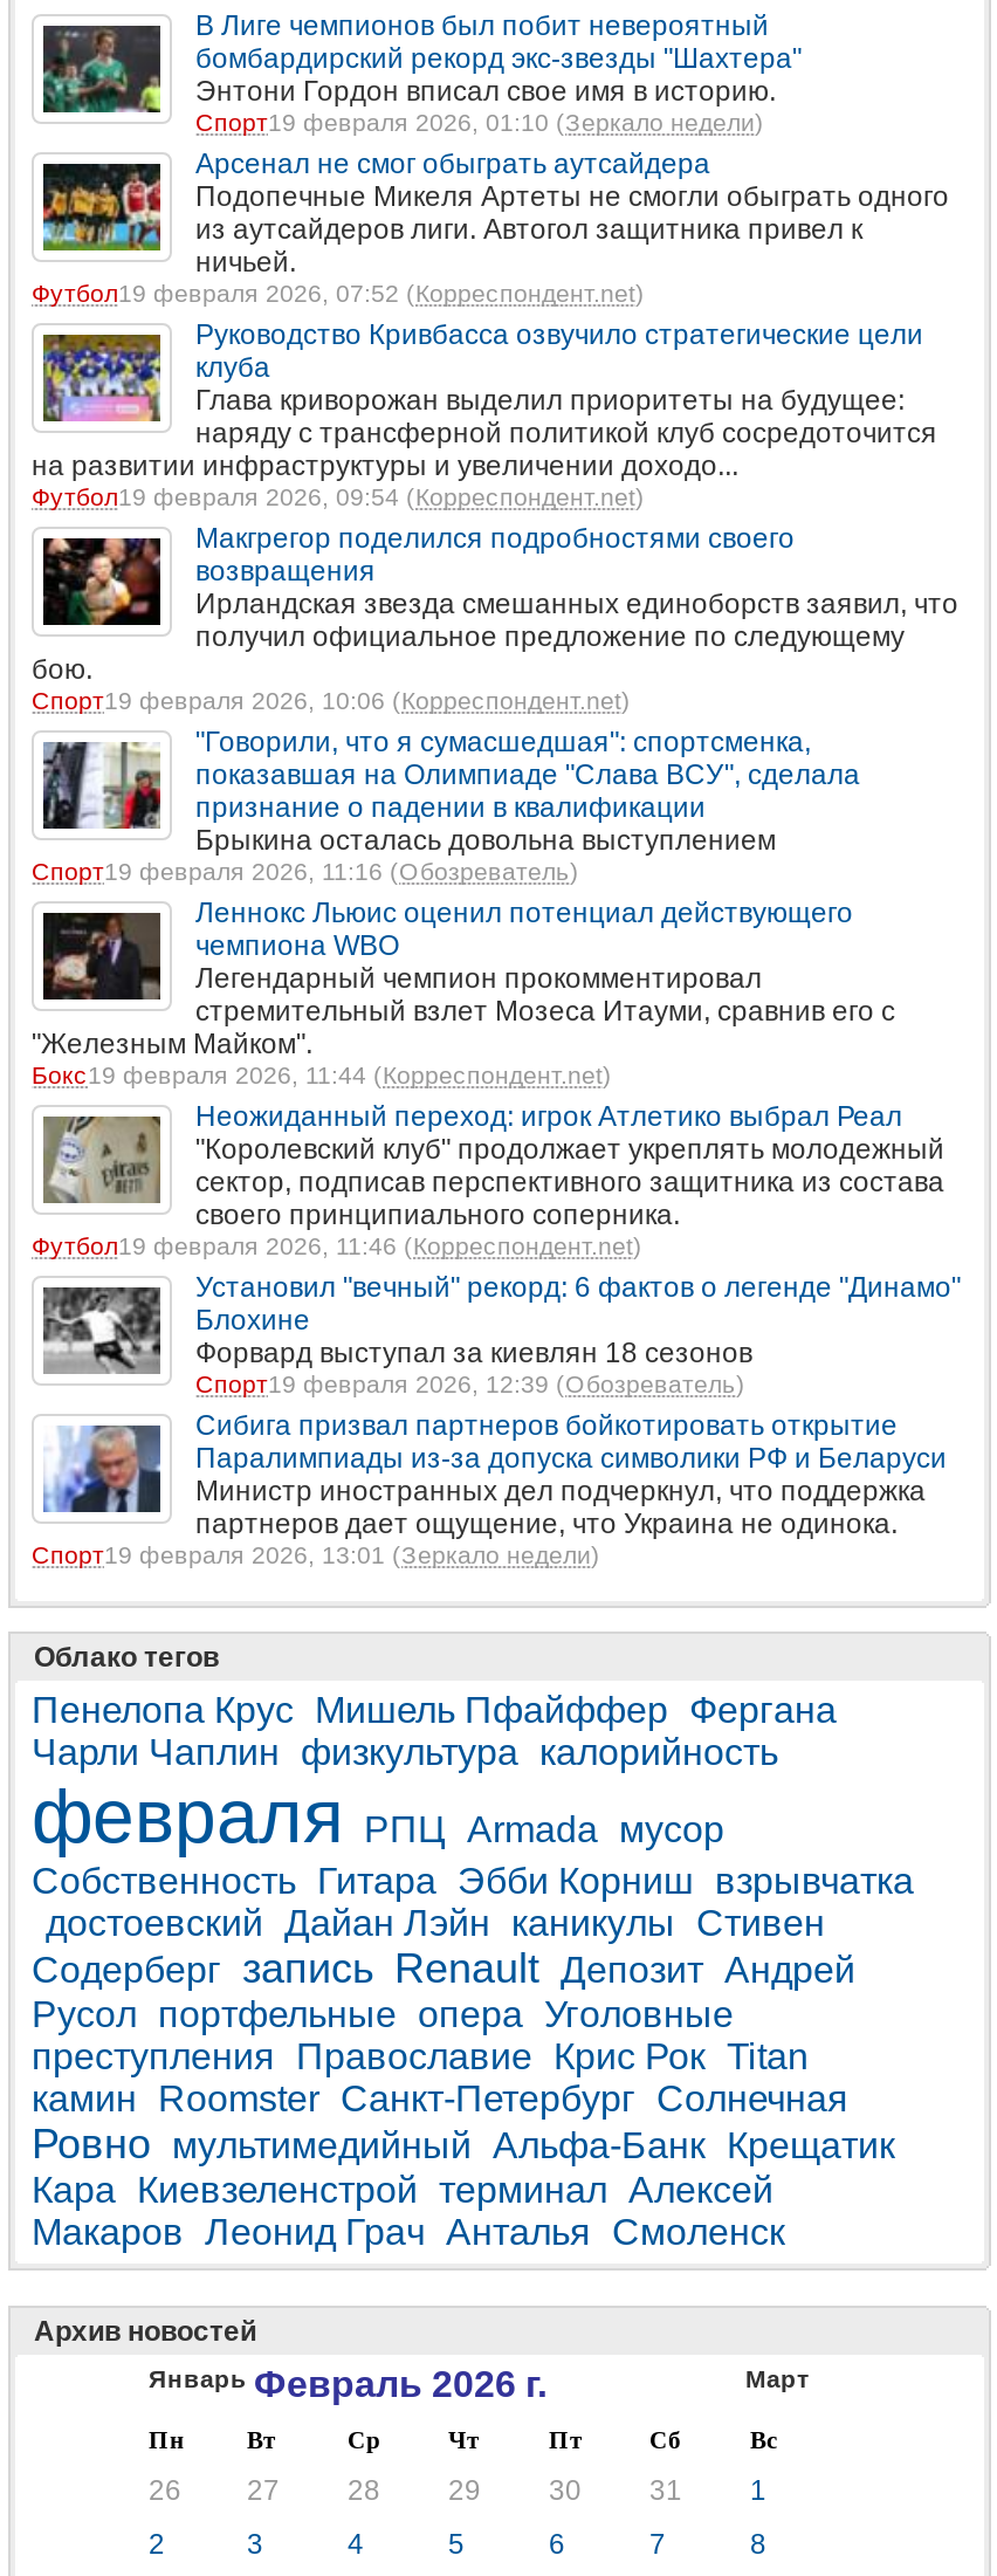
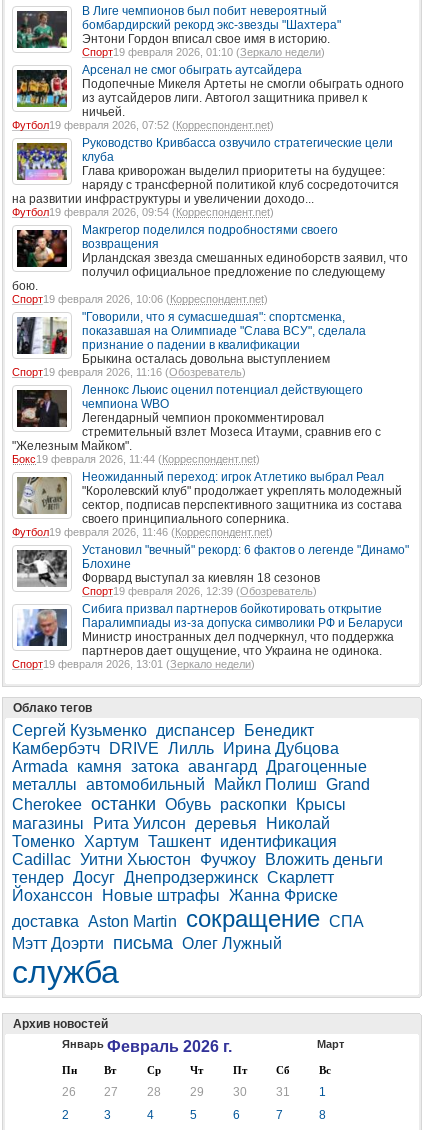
- Пенелопа Крус Мишель Пфайффер Фергана
- Чарли Чаплин физкультура калорийность
- февраля РПЦ Armada мусор
- Собственность Гитара Эбби Корниш взрывчатка
- достоевский Дайан Лэйн каникулы Стивен
- Содерберг запись Renault Депозит Андрей
- Русол портфельные опера Уголовные
- преступления Православие Крис Рок Titan
- камин Roomster Санкт-Петербург Солнечная
- Ровно мультимедийный Альфа-Банк Крещатик
- Кара Киевзеленстрой терминал Алексей
- Макаров Леонид Грач Анталья Смоленск
+ Сергей Кузьменко диспансер Бенедикт
+ Камбербэтч DRIVE Лилль Ирина Дубцова
+ Armada камня затока авангард Драгоценные
+ металлы автомобильный Майкл Полиш Grand
+ Cherokee останки Обувь раскопки Крысы
+ магазины Рита Уилсон деревья Николай
+ Томенко Хартум Ташкент идентификация
+ Cadillac Уитни Хьюстон Фучжоу Вложить деньги
+ тендер Досуг Днепродзержинск Скарлетт
+ Йоханссон Новые штрафы Жанна Фриске
+ доставка Aston Martin сокращение СПА
+ Мэтт Доэрти письма Олег Лужный
+ служба
